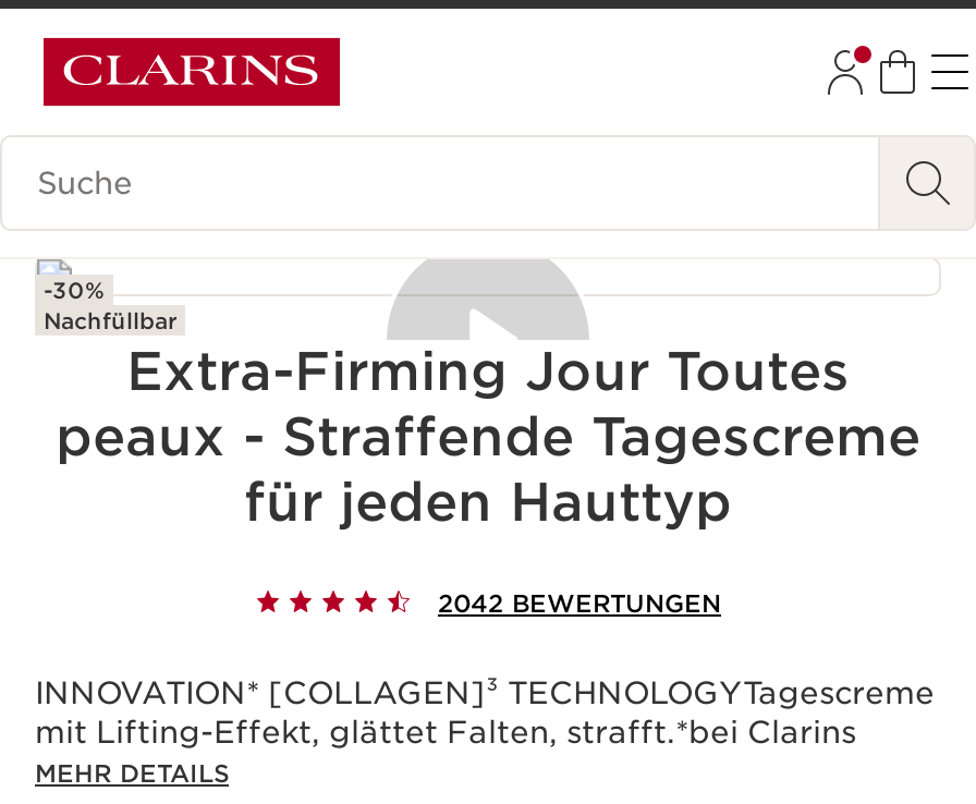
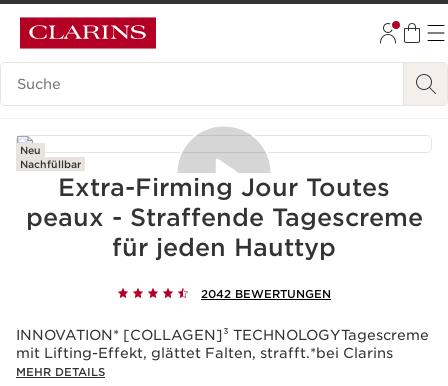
- -30%
+ Neu
